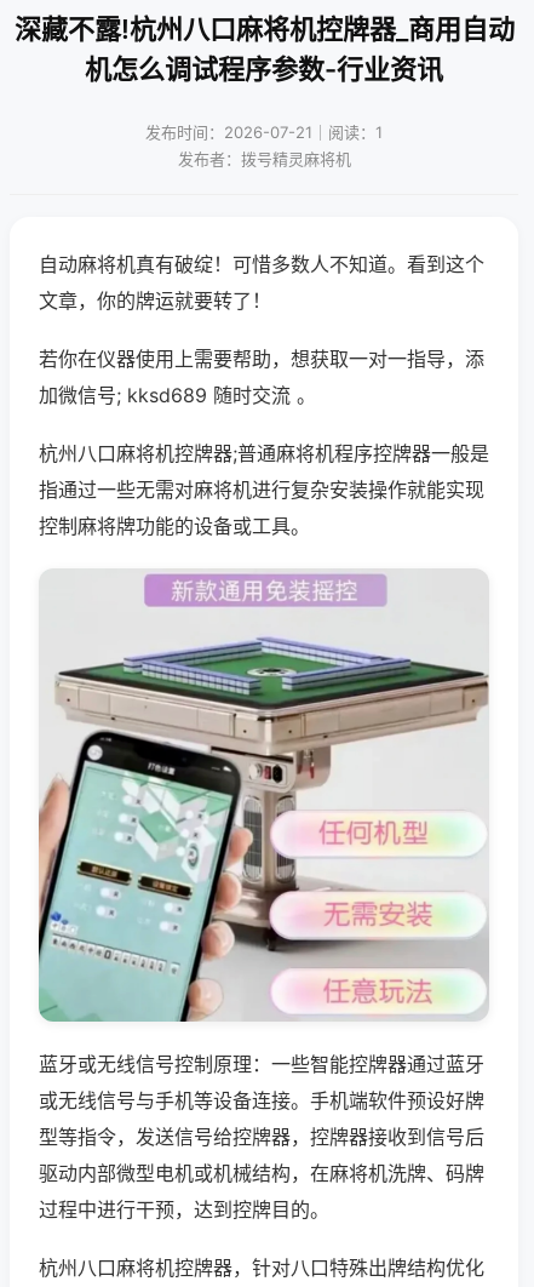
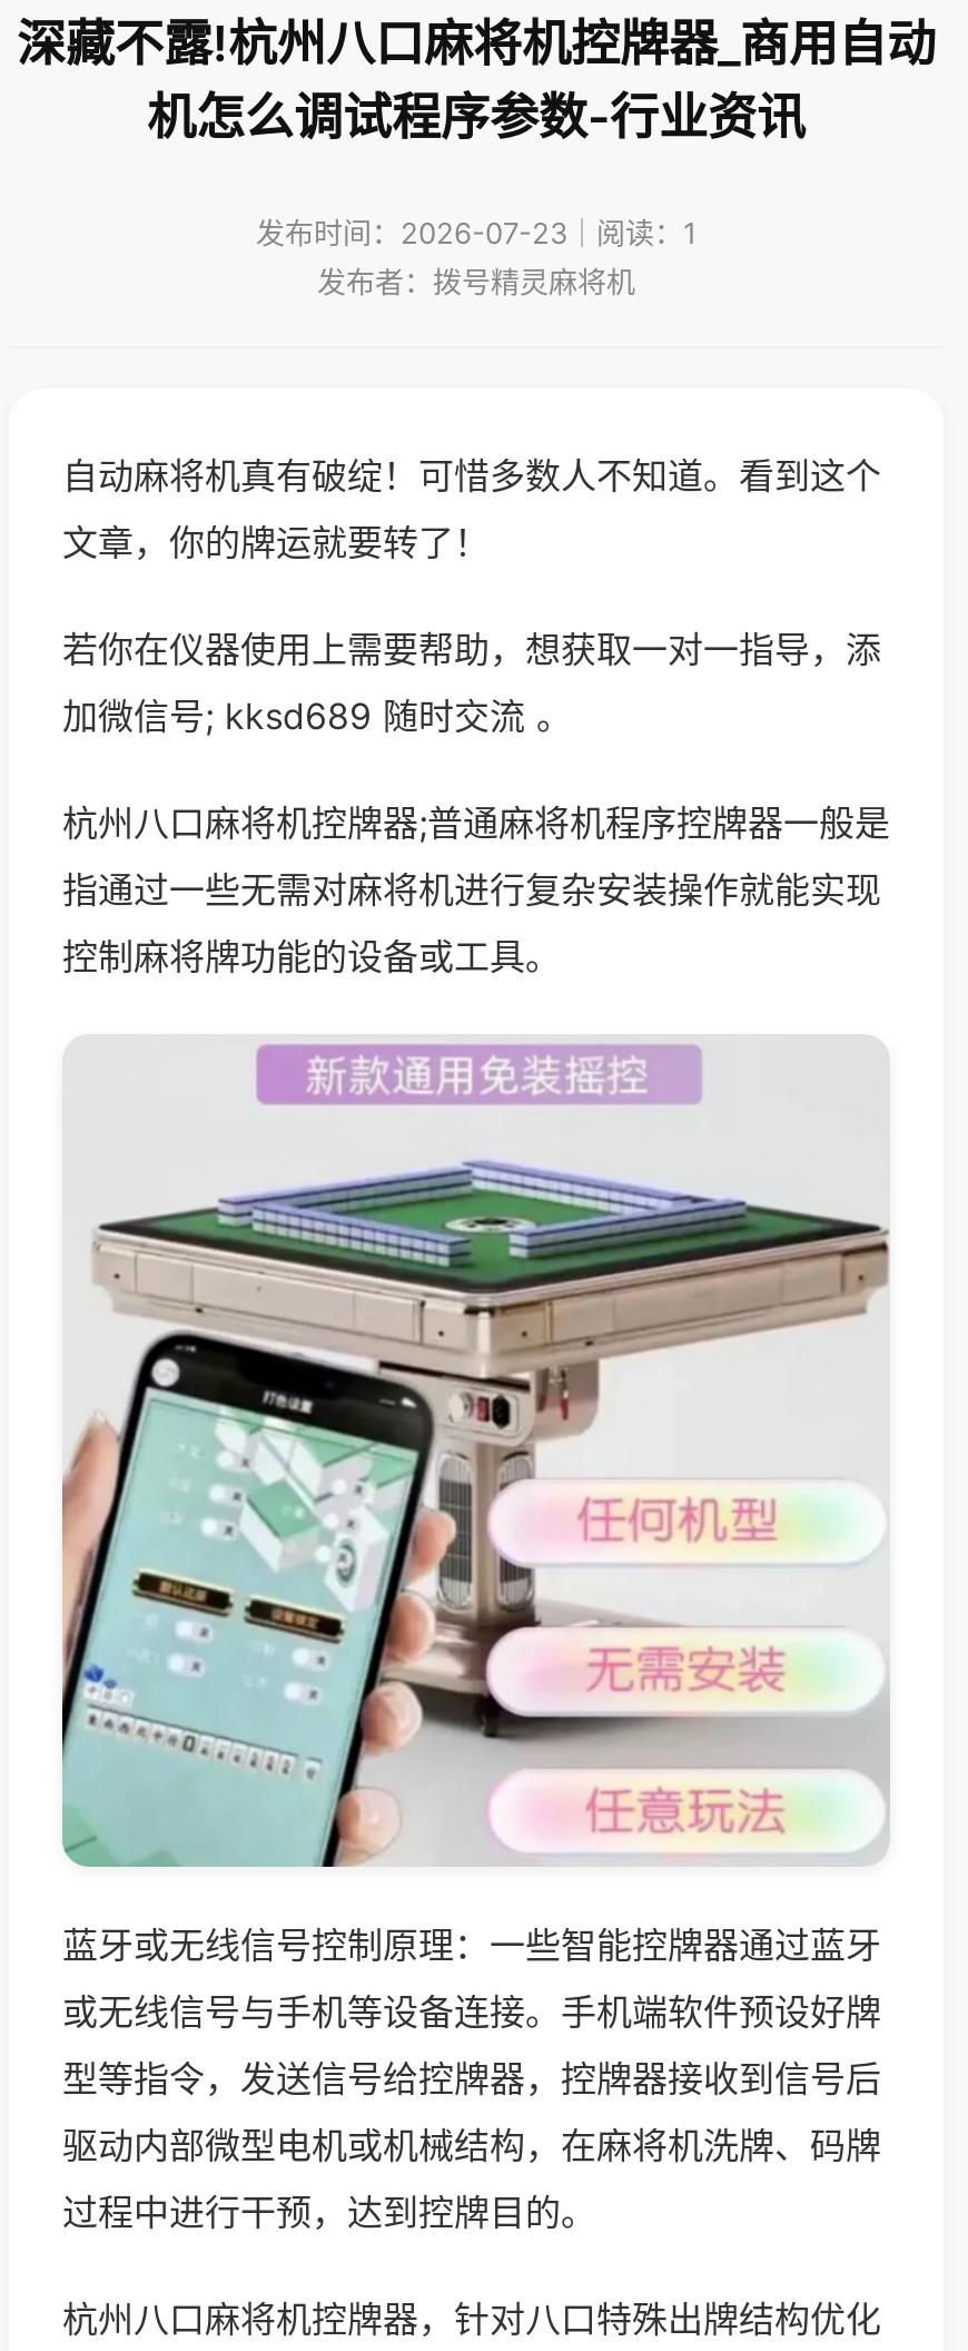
- 发布时间：2026-07-21｜阅读：1
+ 发布时间：2026-07-23｜阅读：1
